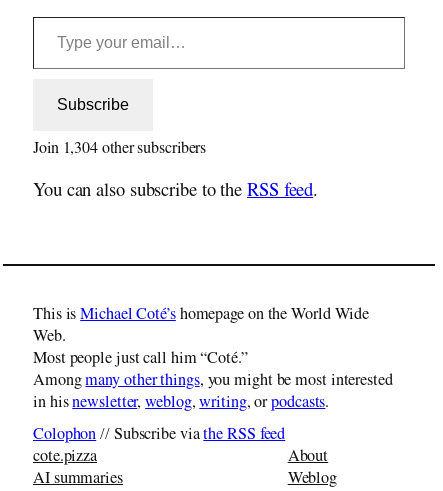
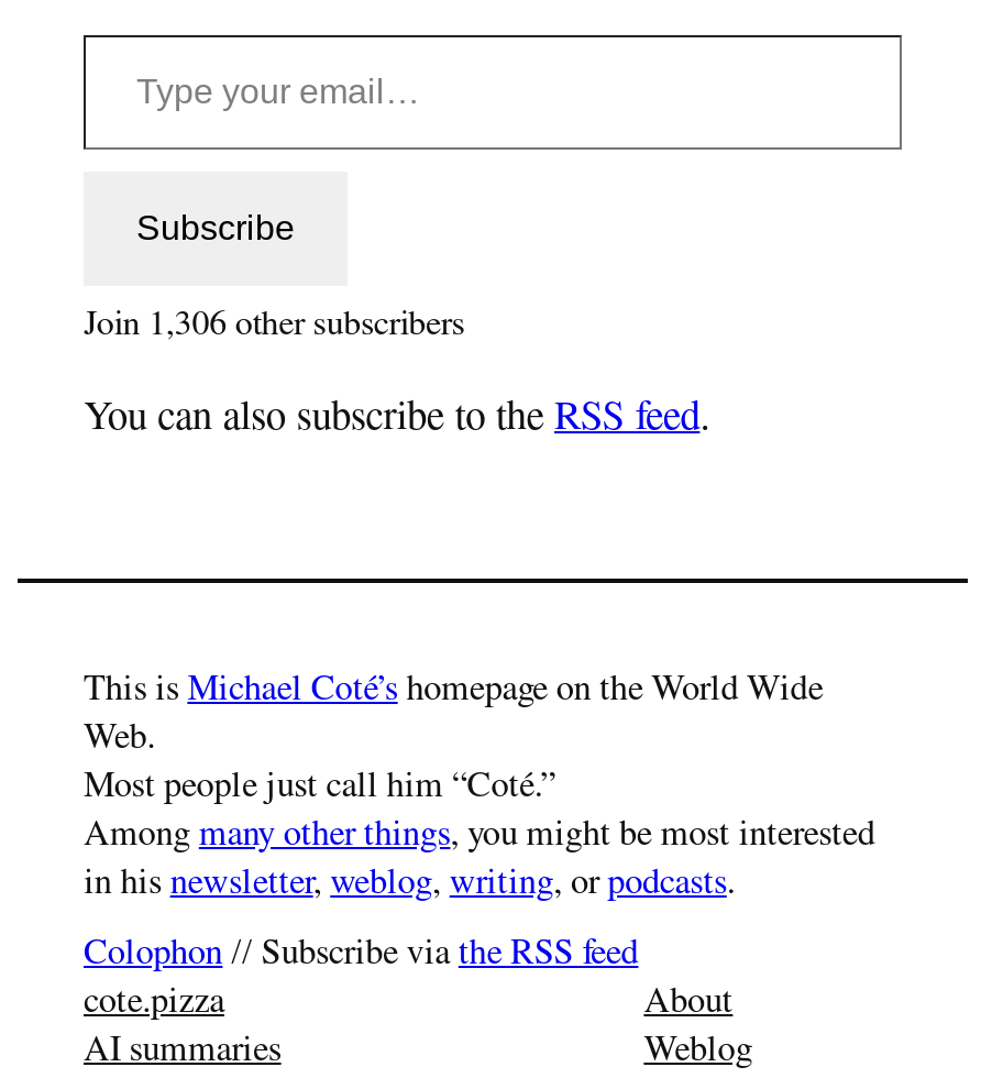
- Join 1,304 other subscribers
+ Join 1,306 other subscribers
